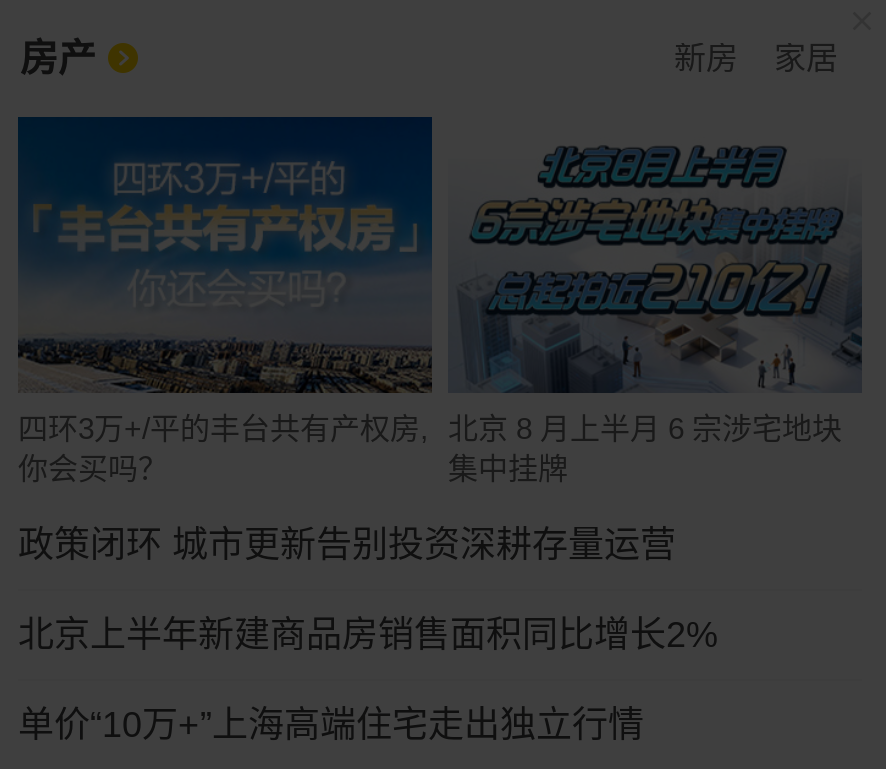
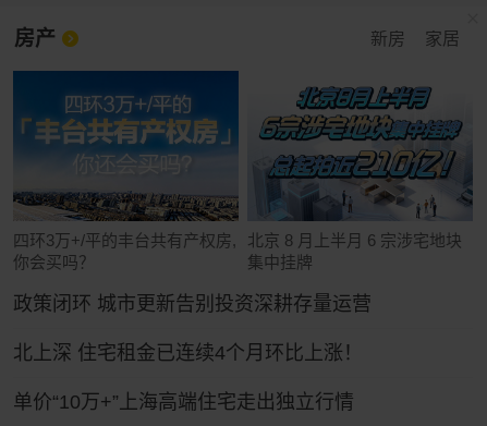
- 北京上半年新建商品房销售面积同比增长2%
+ 北上深 住宅租金已连续4个月环比上涨！
